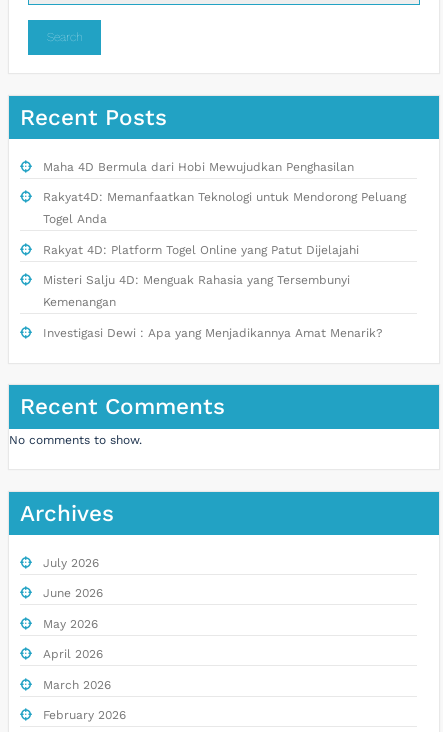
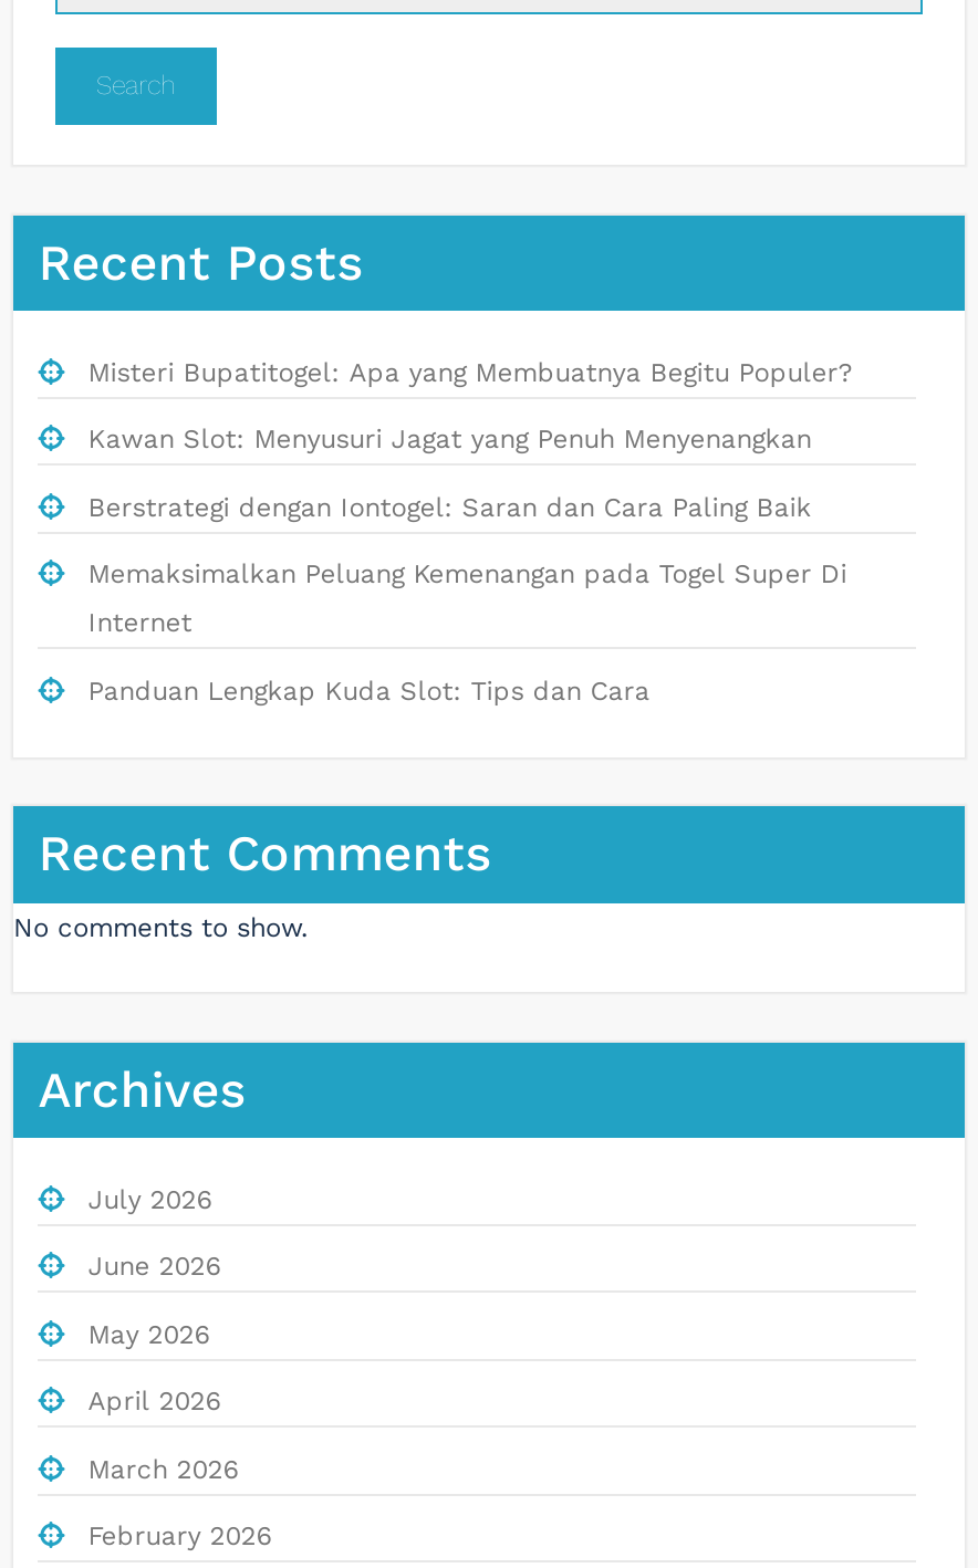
- Maha 4D Bermula dari Hobi Mewujudkan Penghasilan
- Rakyat4D: Memanfaatkan Teknologi untuk Mendorong Peluang
- Togel Anda
- Rakyat 4D: Platform Togel Online yang Patut Dijelajahi
- Misteri Salju 4D: Menguak Rahasia yang Tersembunyi
- Kemenangan
- Investigasi Dewi : Apa yang Menjadikannya Amat Menarik?
+ Misteri Bupatitogel: Apa yang Membuatnya Begitu Populer?
+ Kawan Slot: Menyusuri Jagat yang Penuh Menyenangkan
+ Berstrategi dengan Iontogel: Saran dan Cara Paling Baik
+ Memaksimalkan Peluang Kemenangan pada Togel Super Di
+ Internet
+ Panduan Lengkap Kuda Slot: Tips dan Cara
